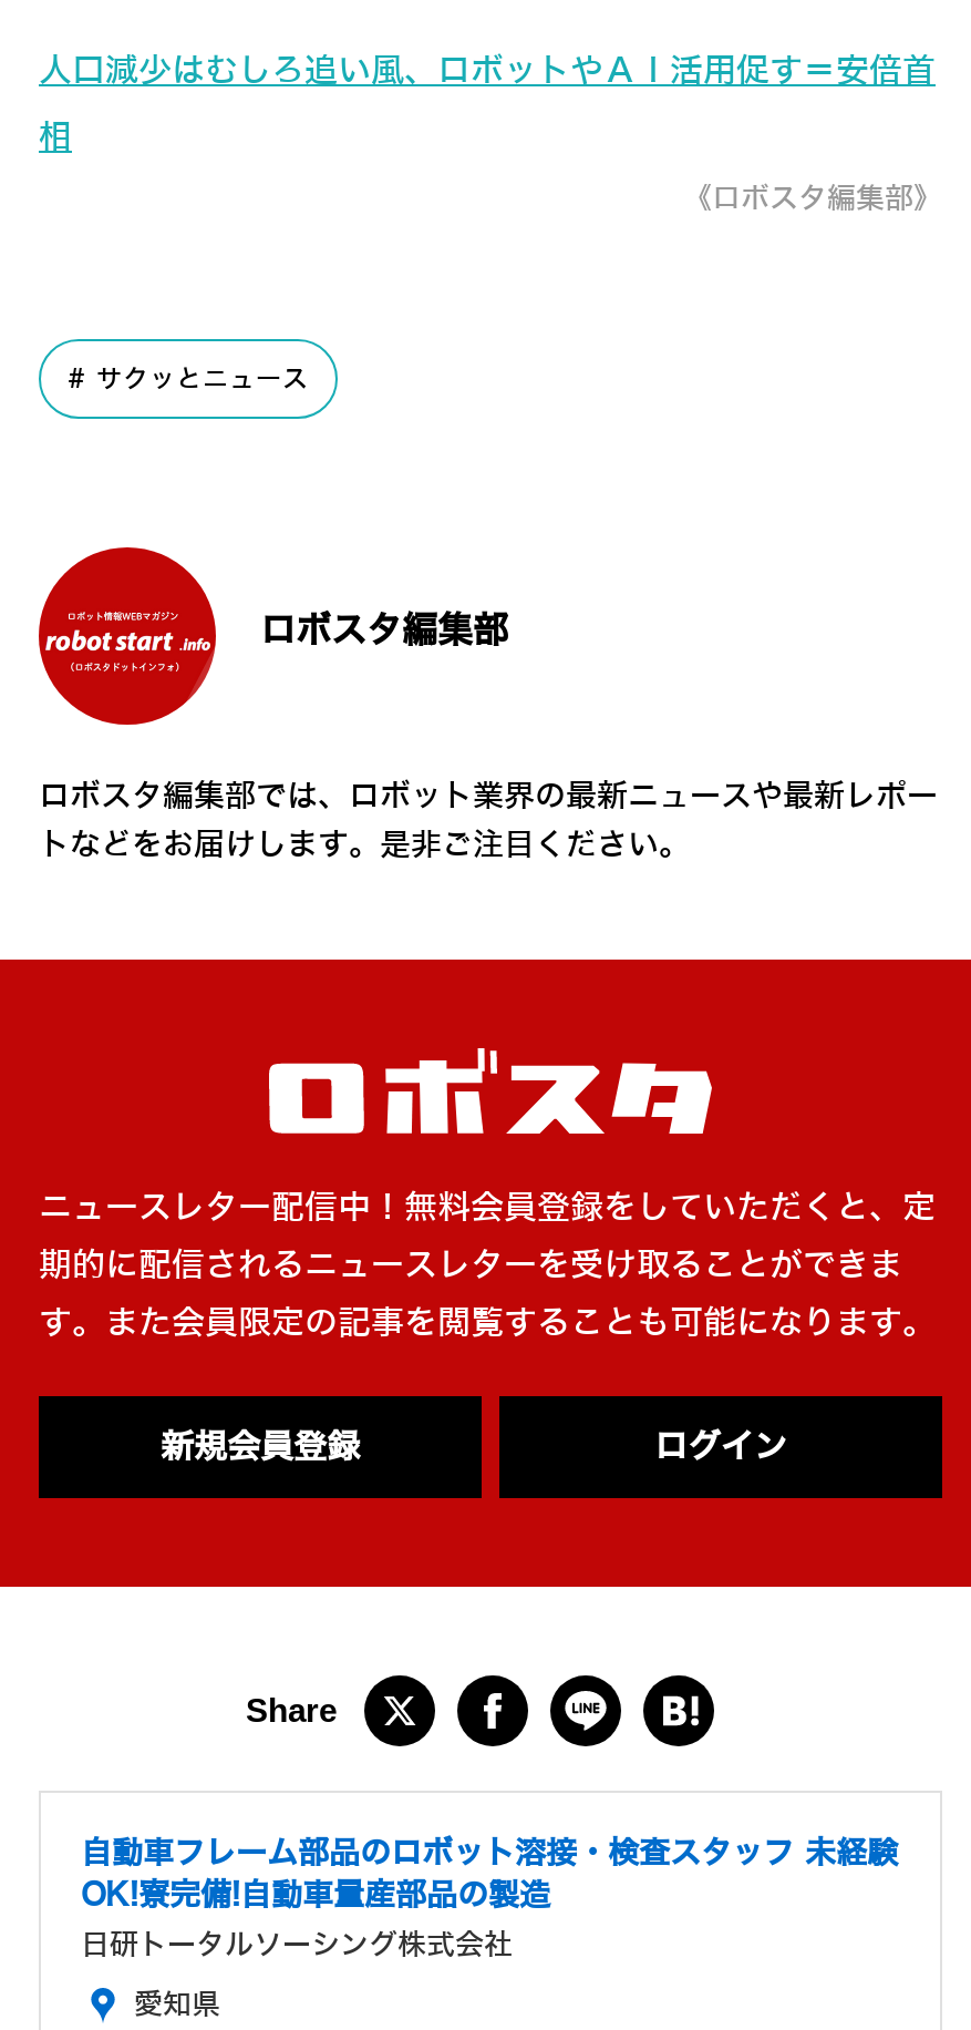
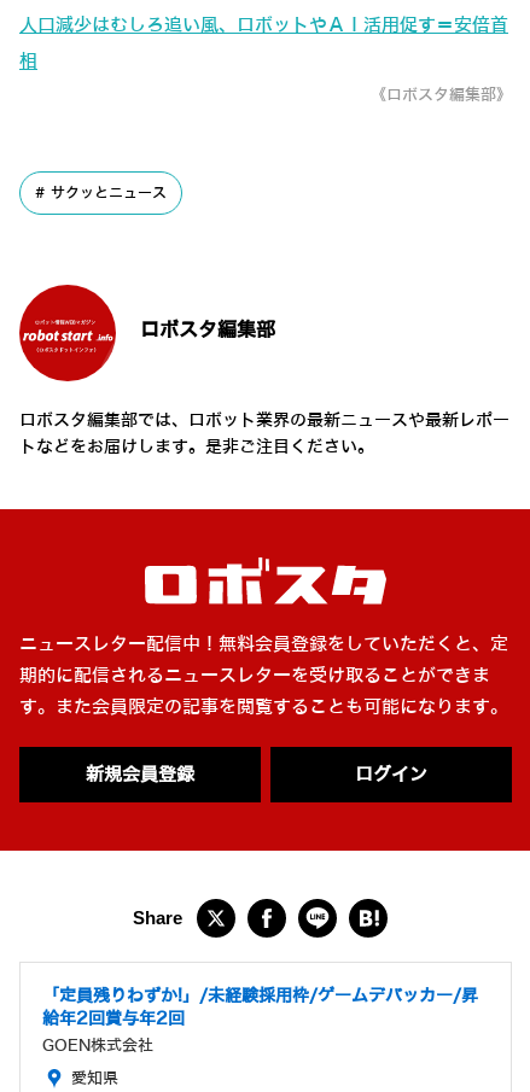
- 自動車フレーム部品のロボット溶接・検査スタッフ 未経験
- OK!寮完備!自動車量産部品の製造
+ 「定員残りわずか!」/未経験採用枠/ゲームデバッカー/昇
+ 給年2回賞与年2回

- 日研トータルソーシング株式会社
+ GOEN株式会社
